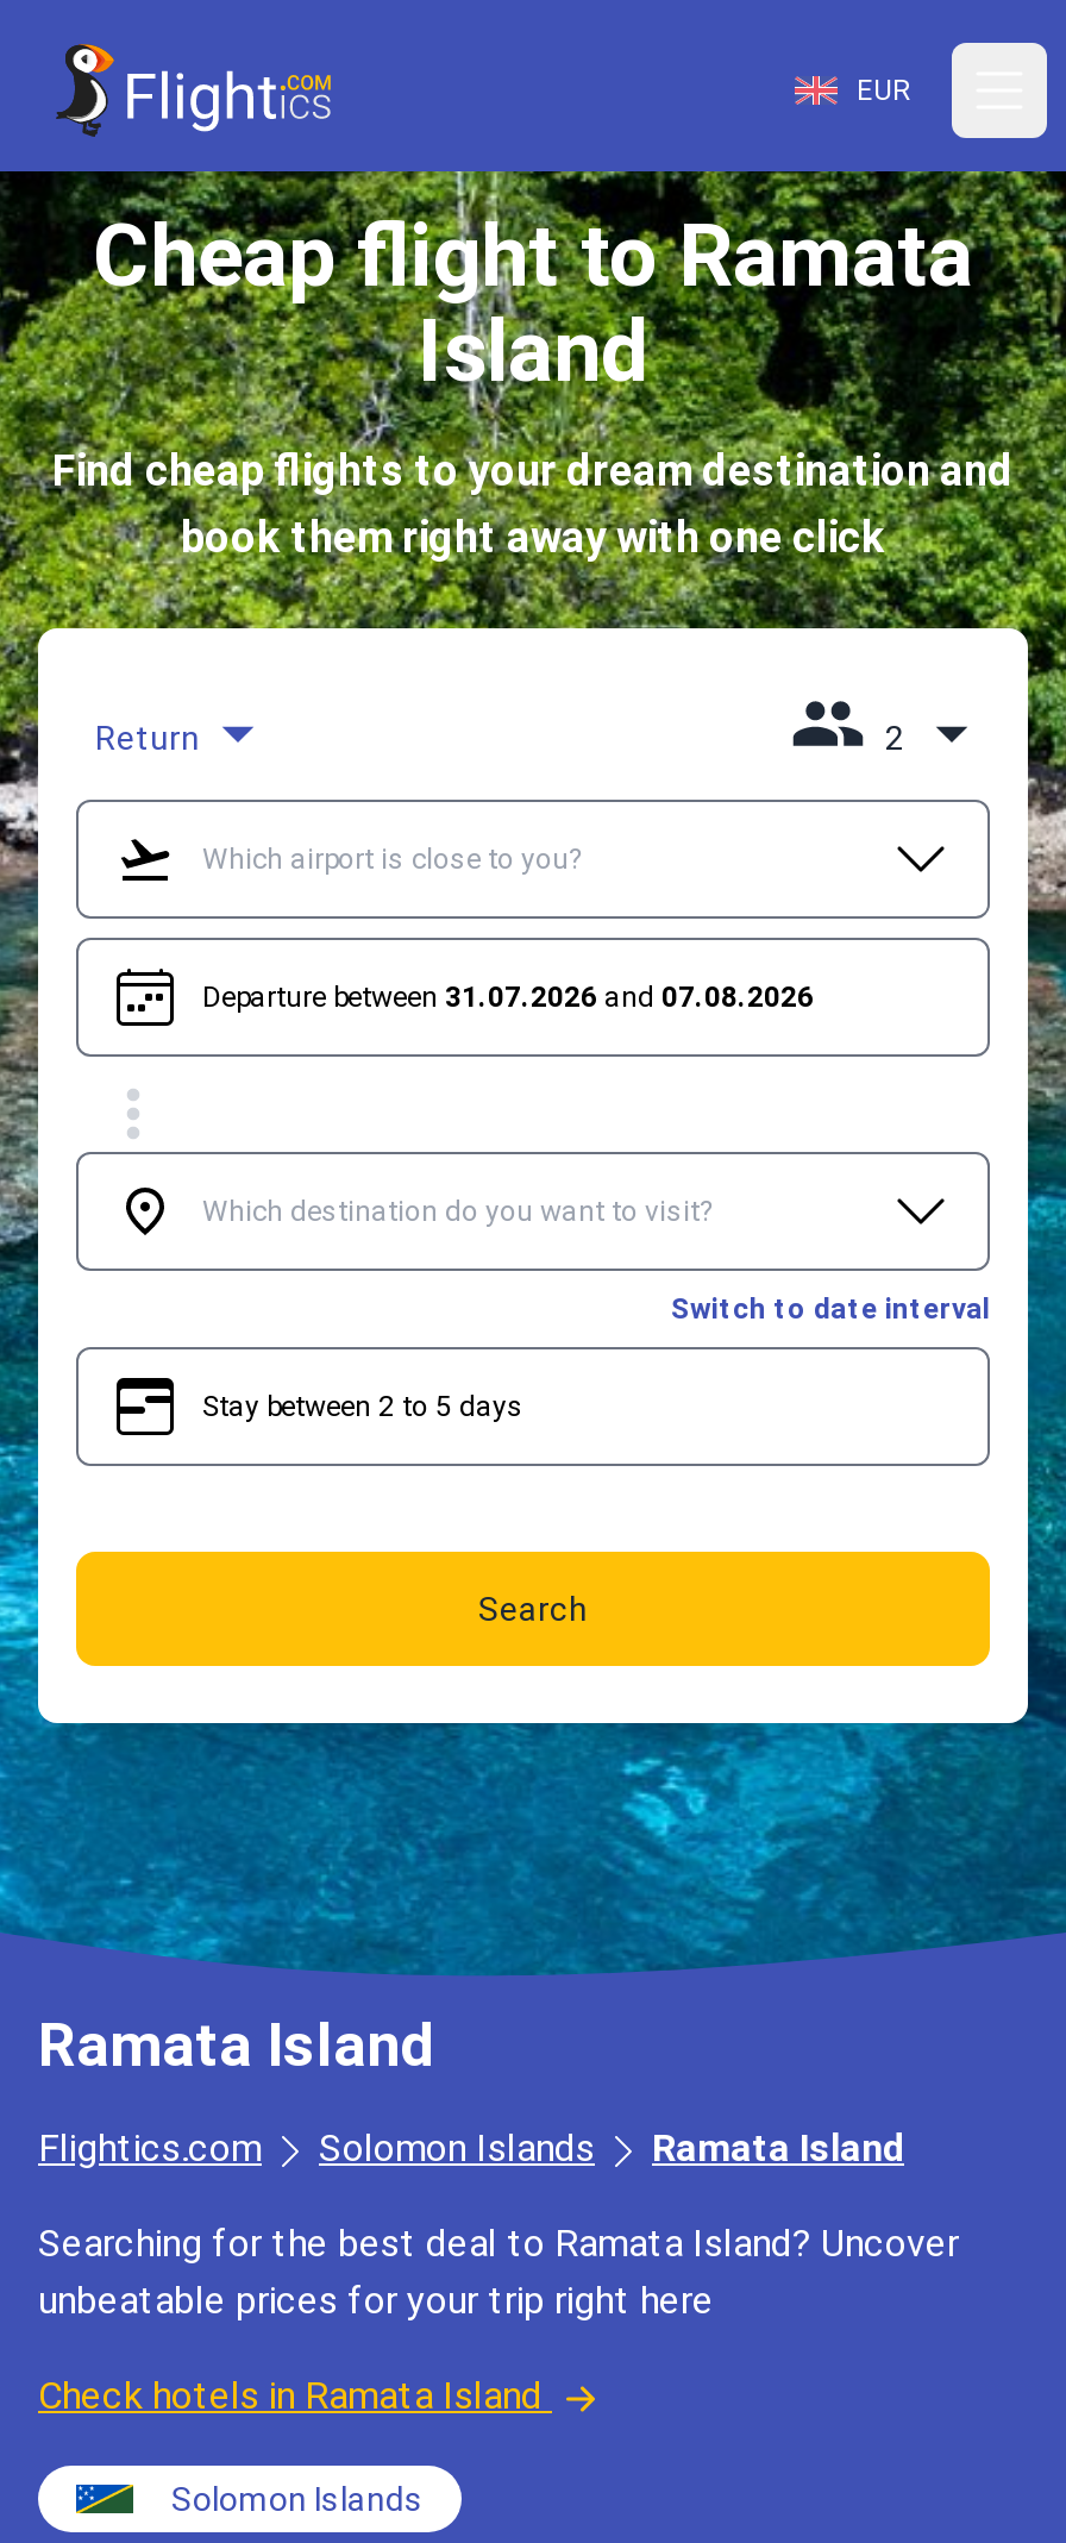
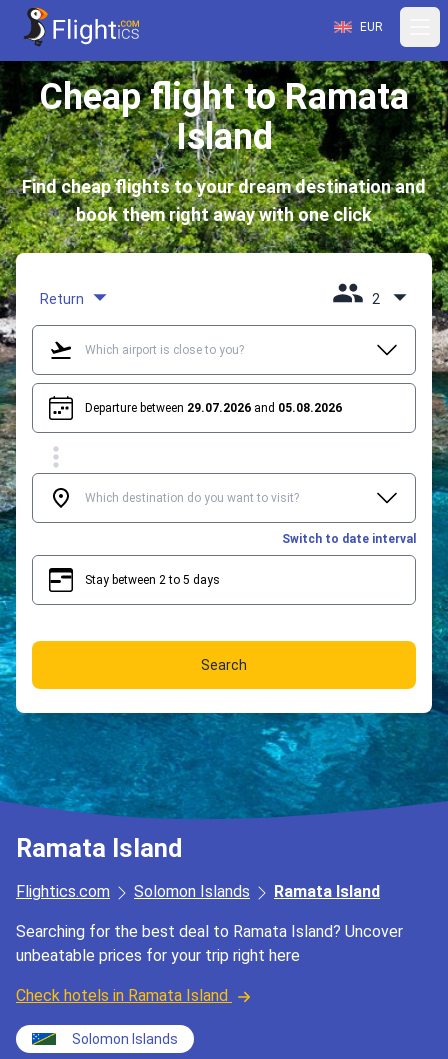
- Departure between 31.07.2026 and 07.08.2026
+ Departure between 29.07.2026 and 05.08.2026
